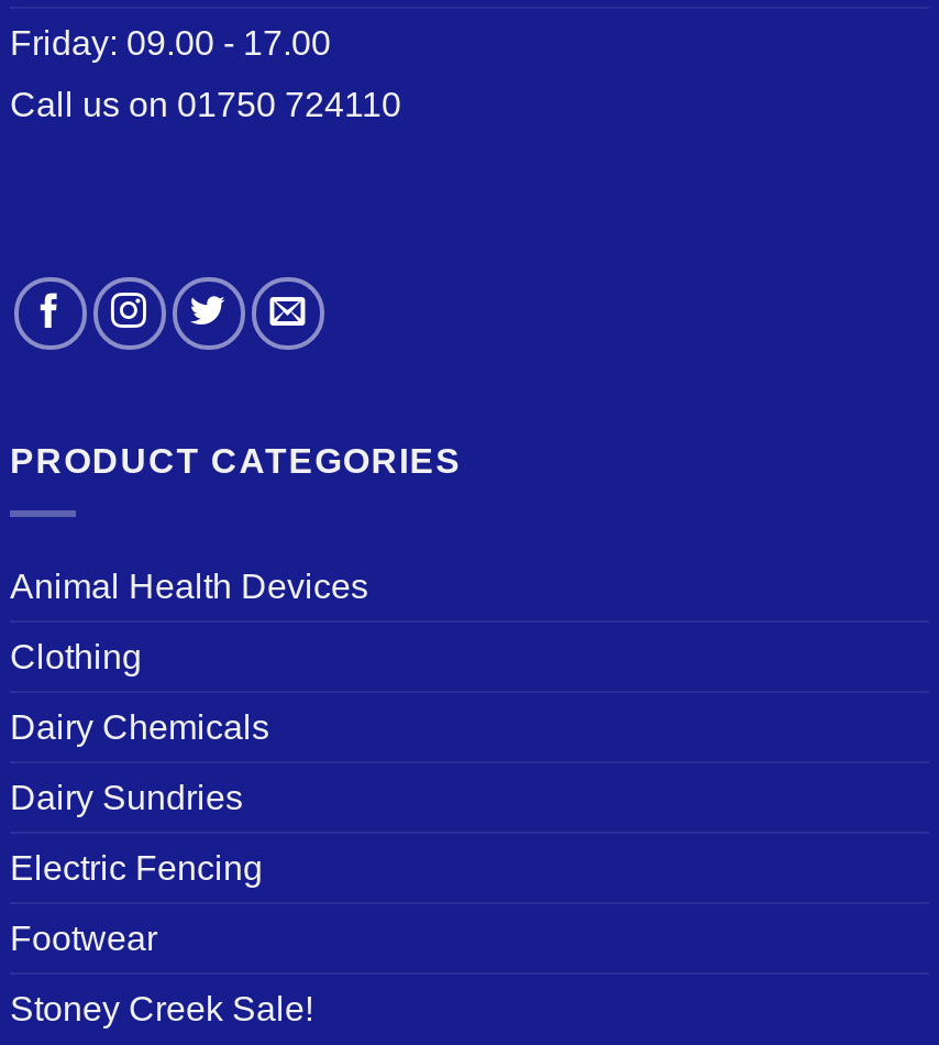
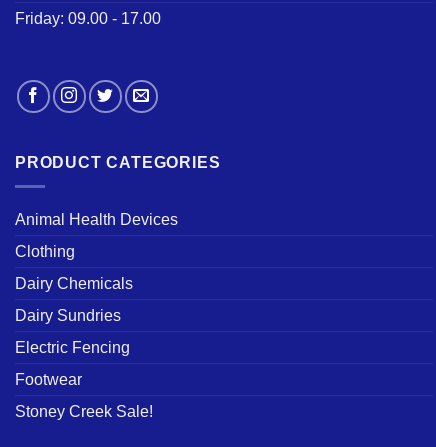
- Call us on 01750 724110
